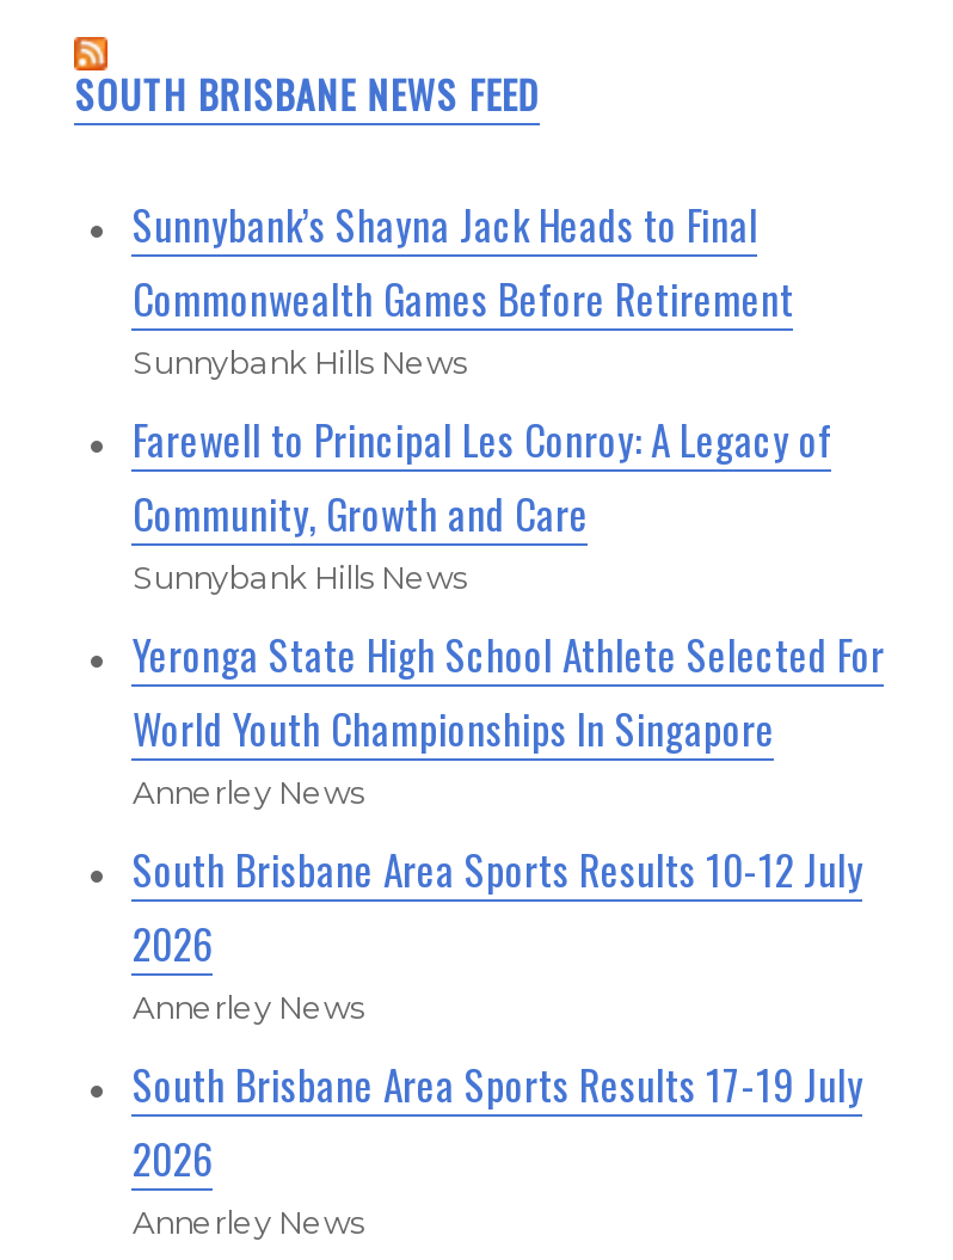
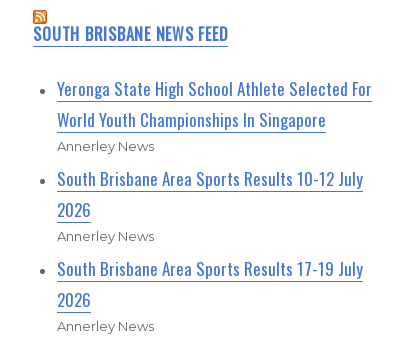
- Sunnybank’s Shayna Jack Heads to Final
- Commonwealth Games Before Retirement
- Sunnybank Hills News
- Farewell to Principal Les Conroy: A Legacy of
- Community, Growth and Care
- Sunnybank Hills News
